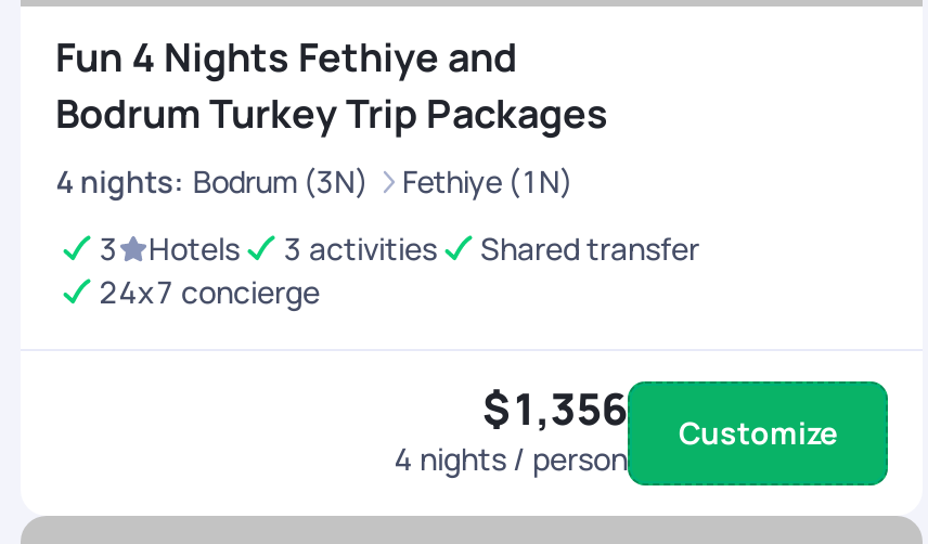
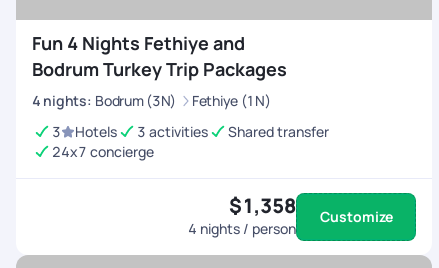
- $1,356 Customize
+ $1,358 Customize
